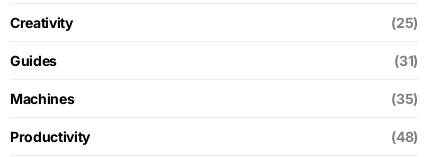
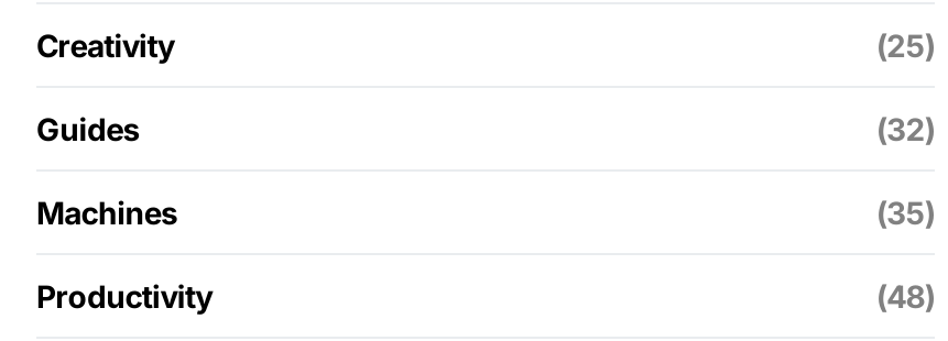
- (31)
+ (32)
